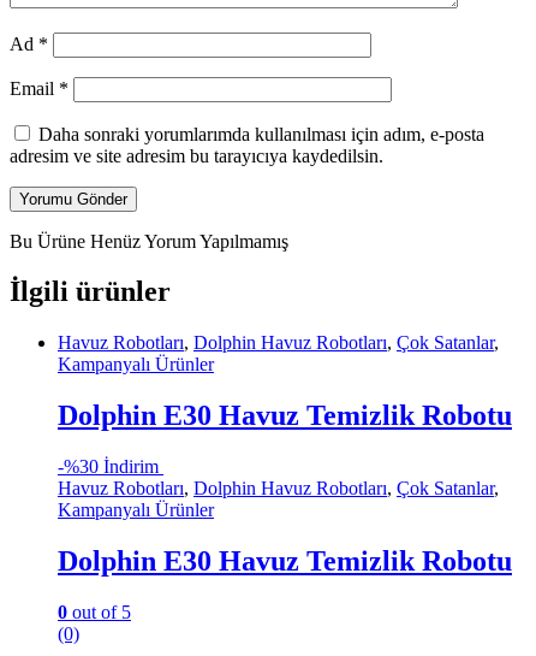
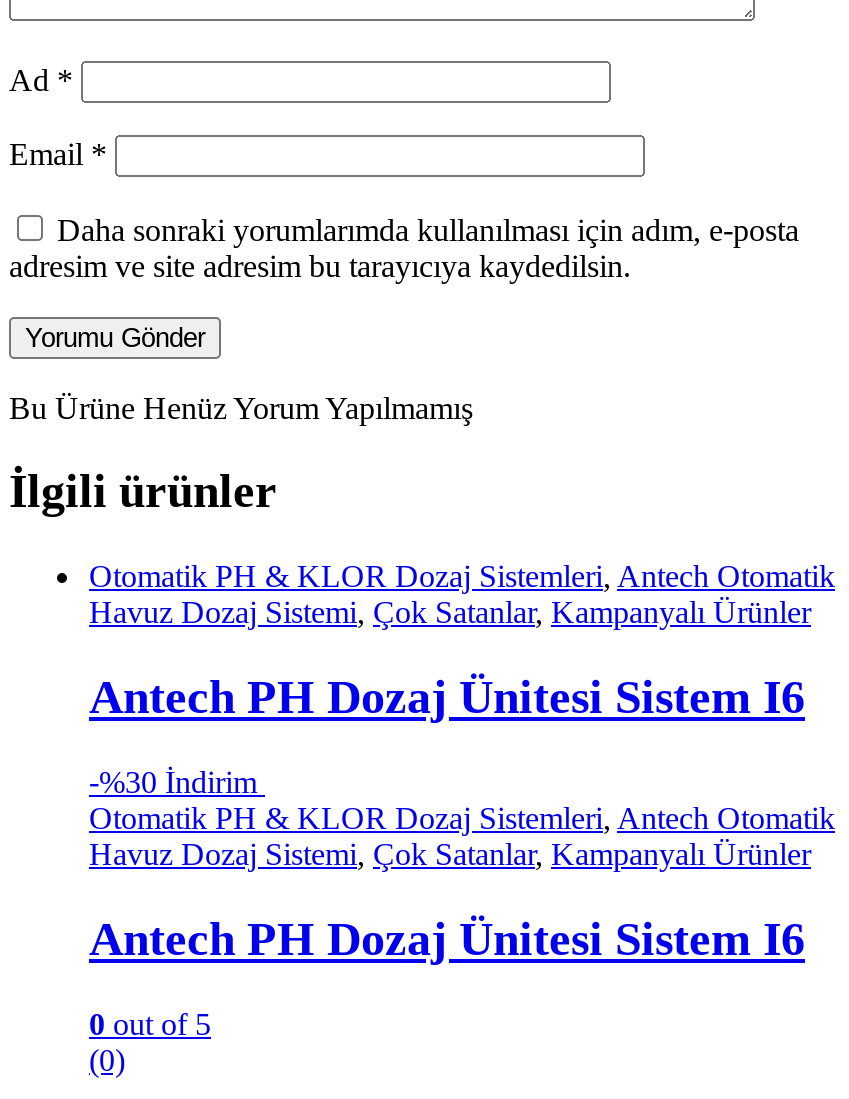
- Havuz Robotları, Dolphin Havuz Robotları, Çok Satanlar,
- Kampanyalı Ürünler
+ Otomatik PH & KLOR Dozaj Sistemleri, Antech Otomatik
+ Havuz Dozaj Sistemi, Çok Satanlar, Kampanyalı Ürünler

- Dolphin E30 Havuz Temizlik Robotu
+ Antech PH Dozaj Ünitesi Sistem I6

- Havuz Robotları, Dolphin Havuz Robotları, Çok Satanlar,
- Kampanyalı Ürünler
+ Otomatik PH & KLOR Dozaj Sistemleri, Antech Otomatik
+ Havuz Dozaj Sistemi, Çok Satanlar, Kampanyalı Ürünler

- Dolphin E30 Havuz Temizlik Robotu
+ Antech PH Dozaj Ünitesi Sistem I6
